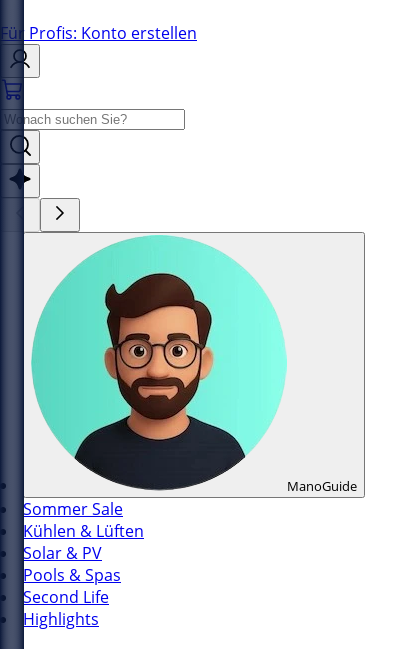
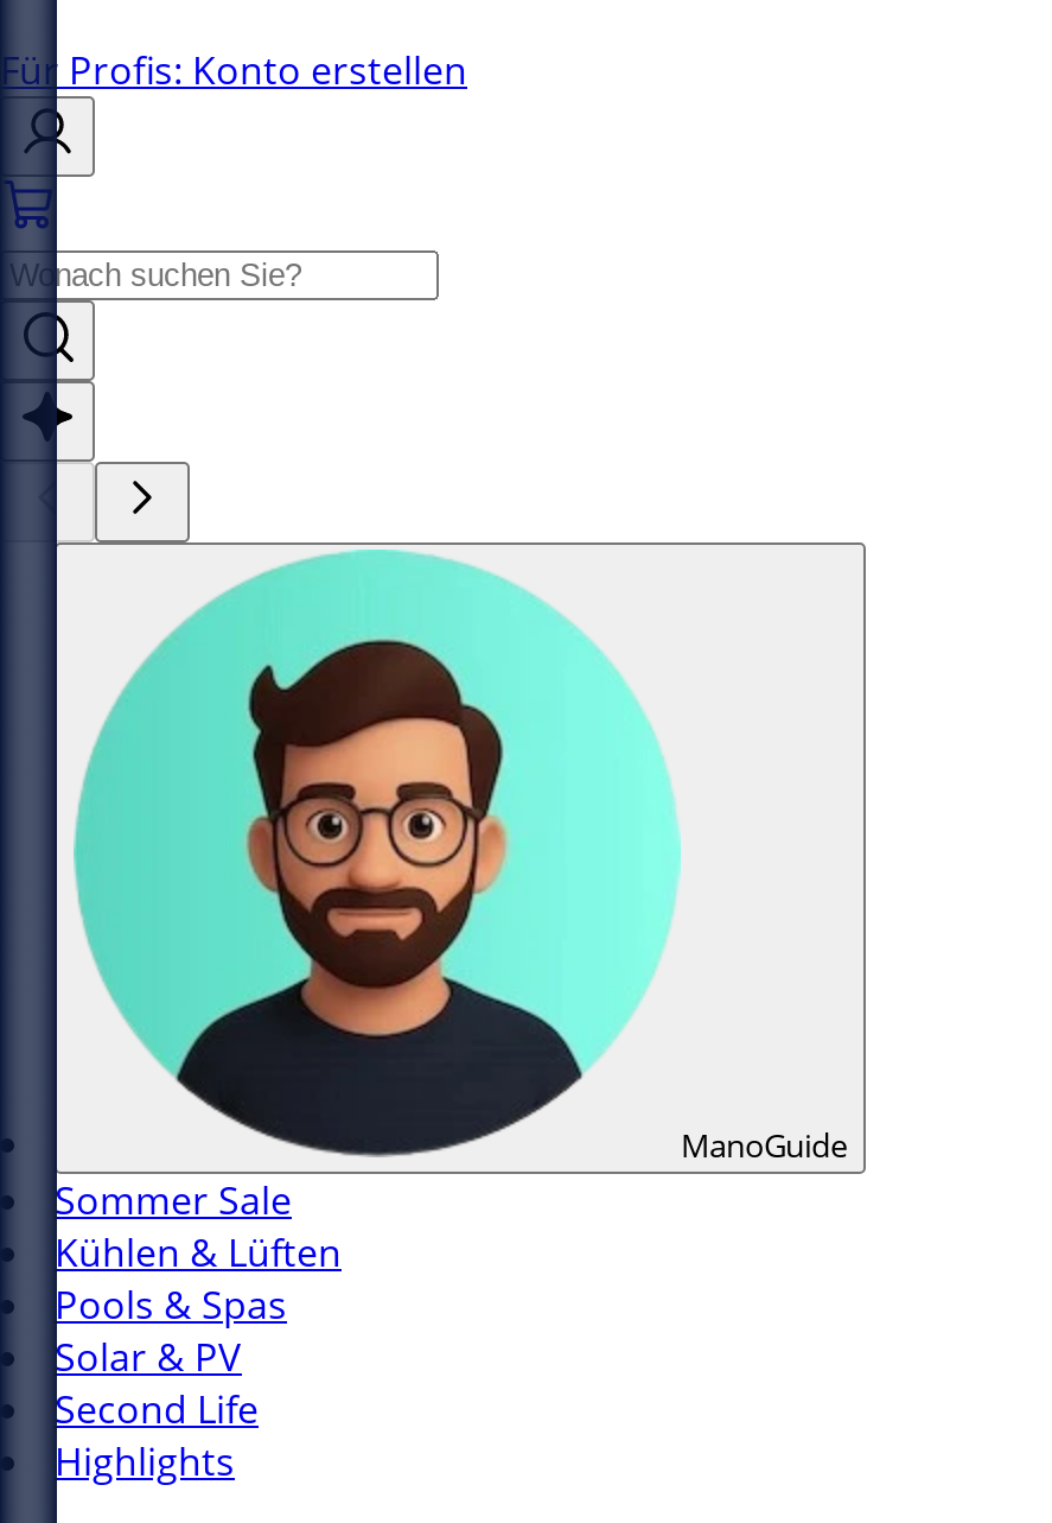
moved down: Solar & PV

moved up: Pools & Spas
